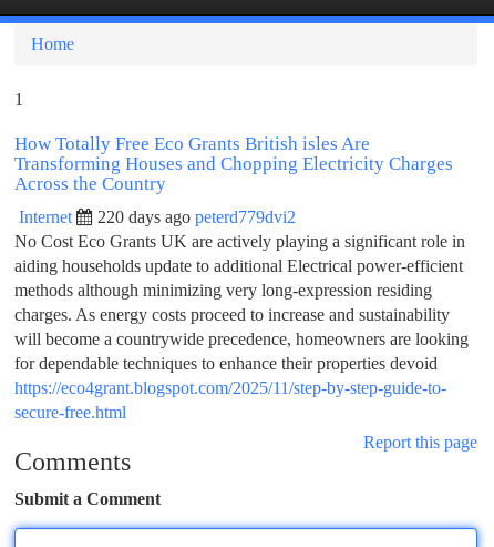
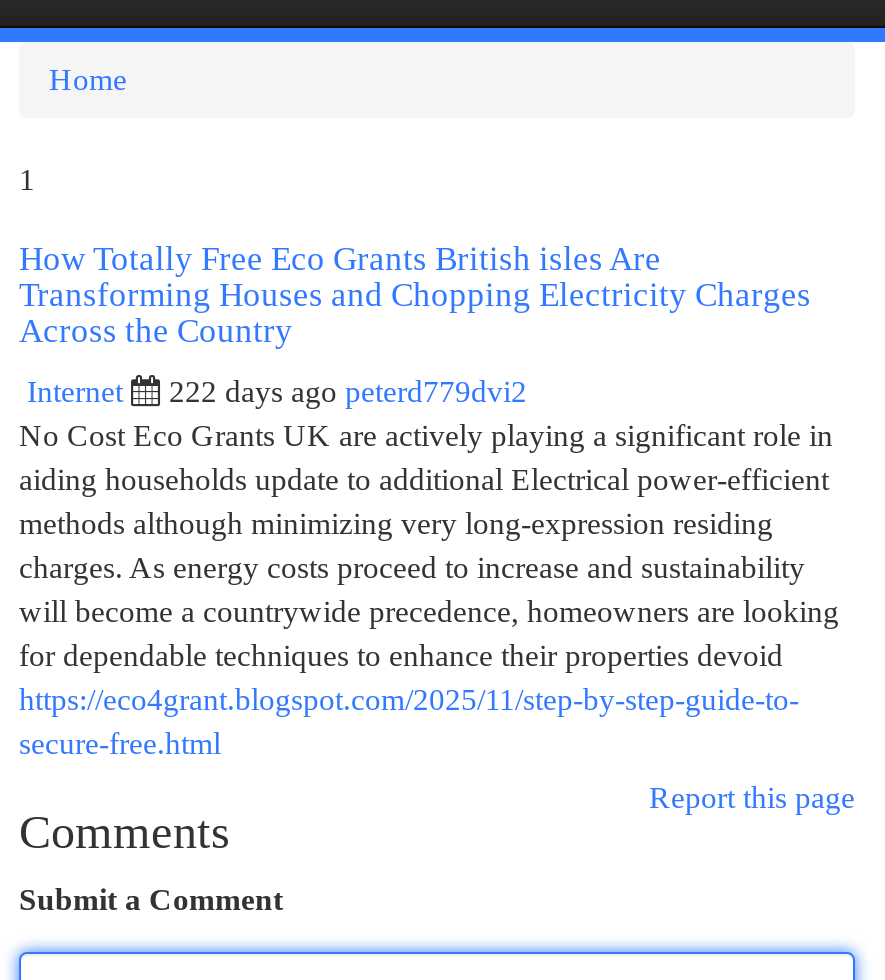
- 220 days ago peterd779dvi2
+ 222 days ago peterd779dvi2
